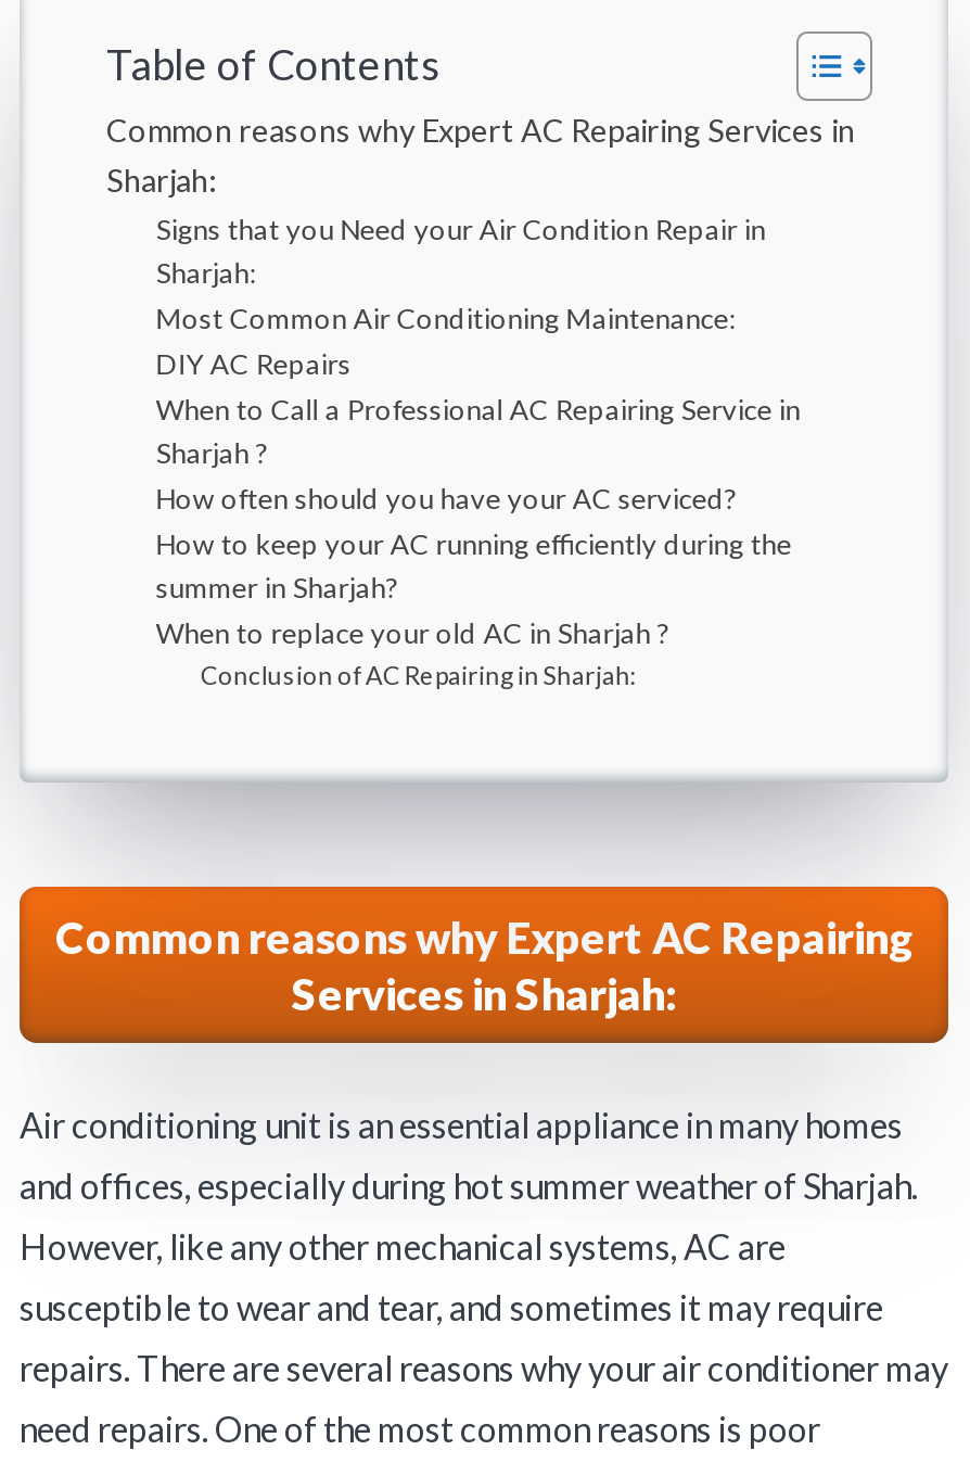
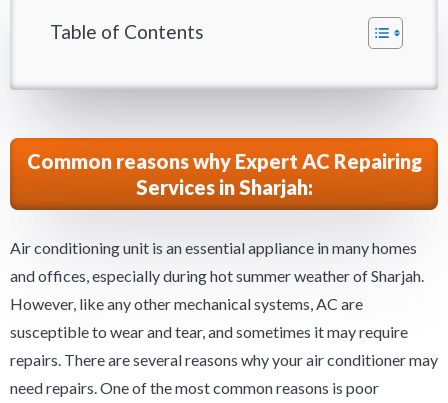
- Common reasons why Expert AC Repairing Services in
- Sharjah:
- Signs that you Need your Air Condition Repair in
- Sharjah:
- Most Common Air Conditioning Maintenance:
- DIY AC Repairs
- When to Call a Professional AC Repairing Service in
- Sharjah ?
- How often should you have your AC serviced?
- How to keep your AC running efficiently during the
- summer in Sharjah?
- When to replace your old AC in Sharjah ?
- Conclusion of AC Repairing in Sharjah:
